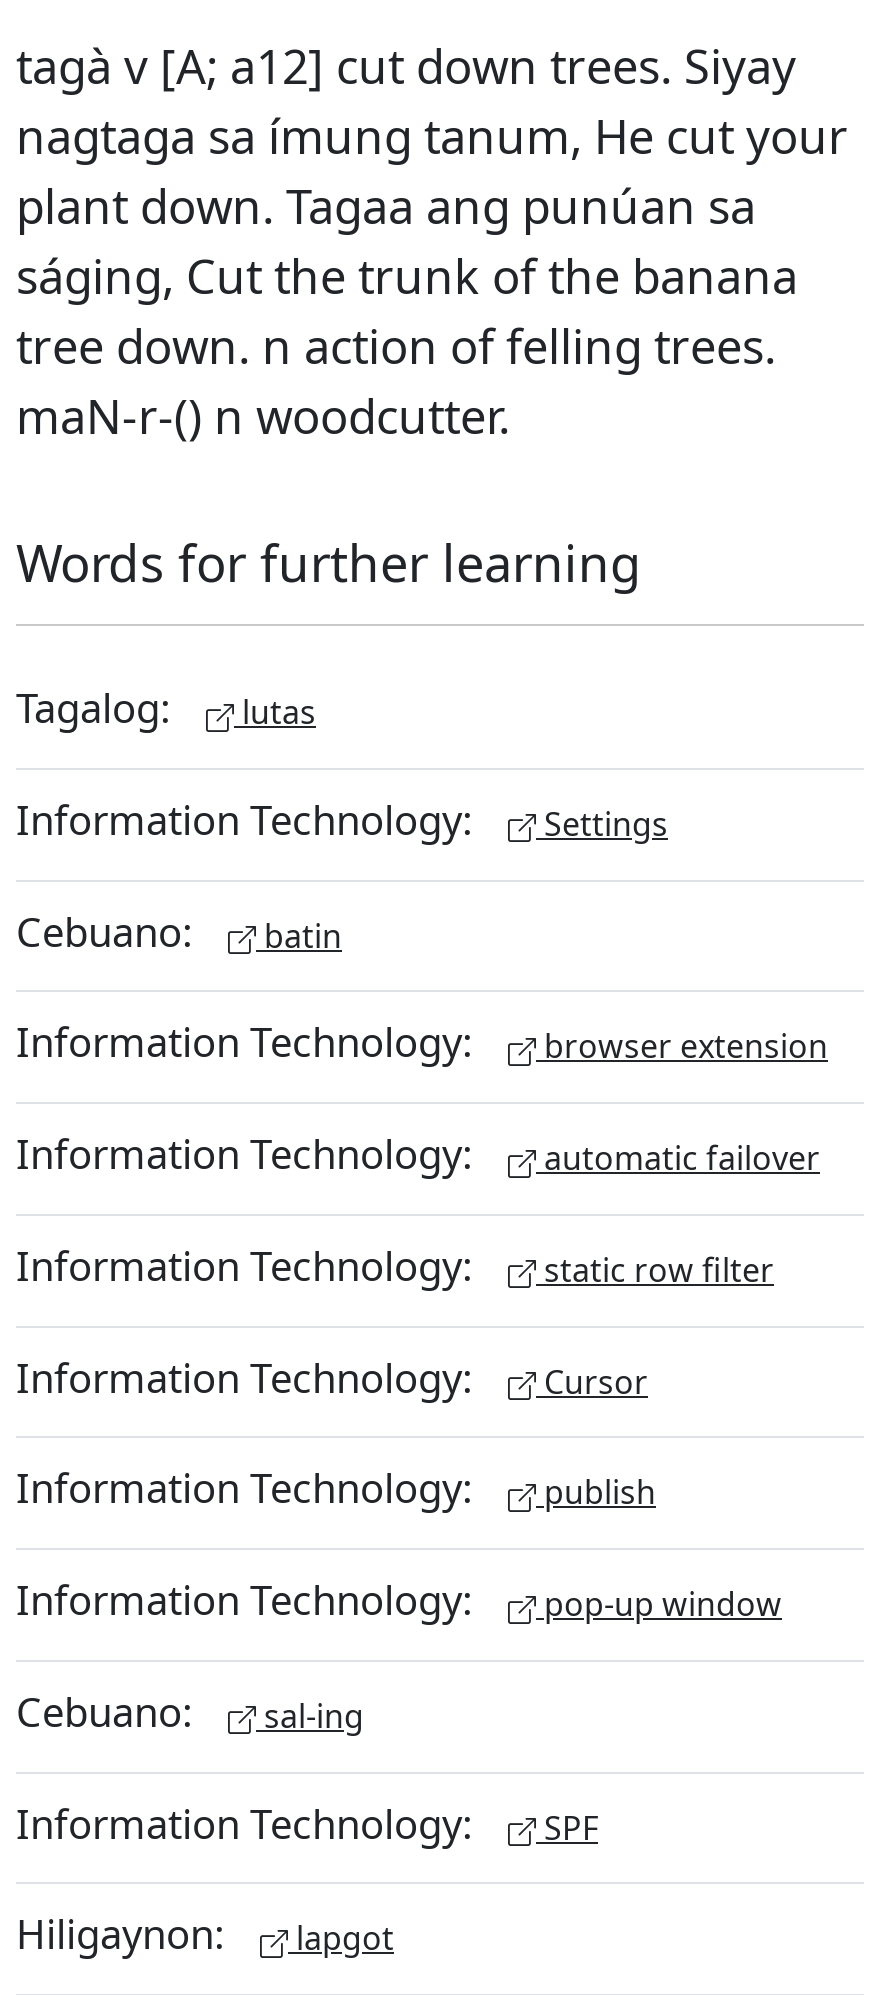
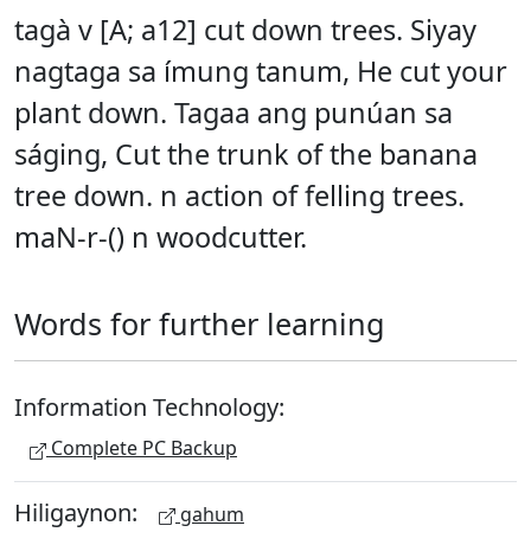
- Tagalog:
- lutas

- Settings
- Cebuano:
- batin
- Information Technology:
- browser extension
- Information Technology:
- automatic failover
- Information Technology:
- static row filter
- Information Technology:
- Cursor
- Information Technology:
- publish
- Information Technology:
- pop-up window
- Cebuano:
- sal-ing
- Information Technology:
- SPF
+ Complete PC Backup

- lapgot
+ gahum
